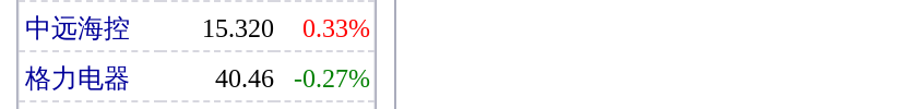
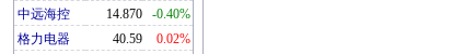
- 15.320
+ 14.870

- 0.33%
+ -0.40%

- 40.46
+ 40.59

- -0.27%
+ 0.02%
